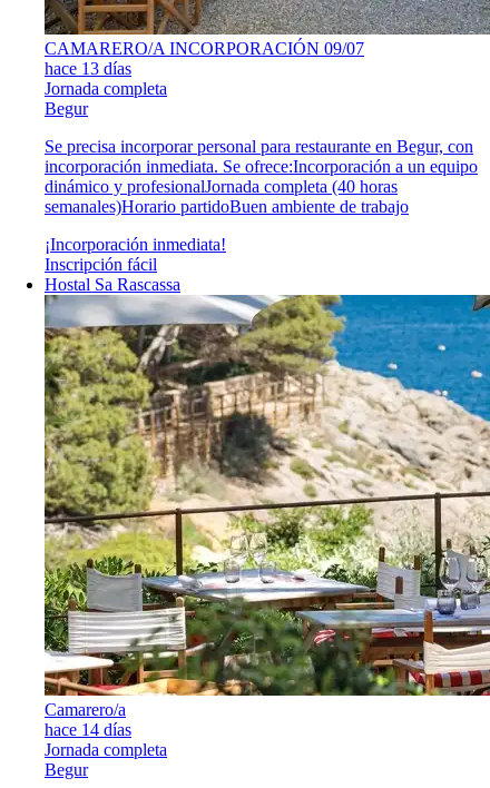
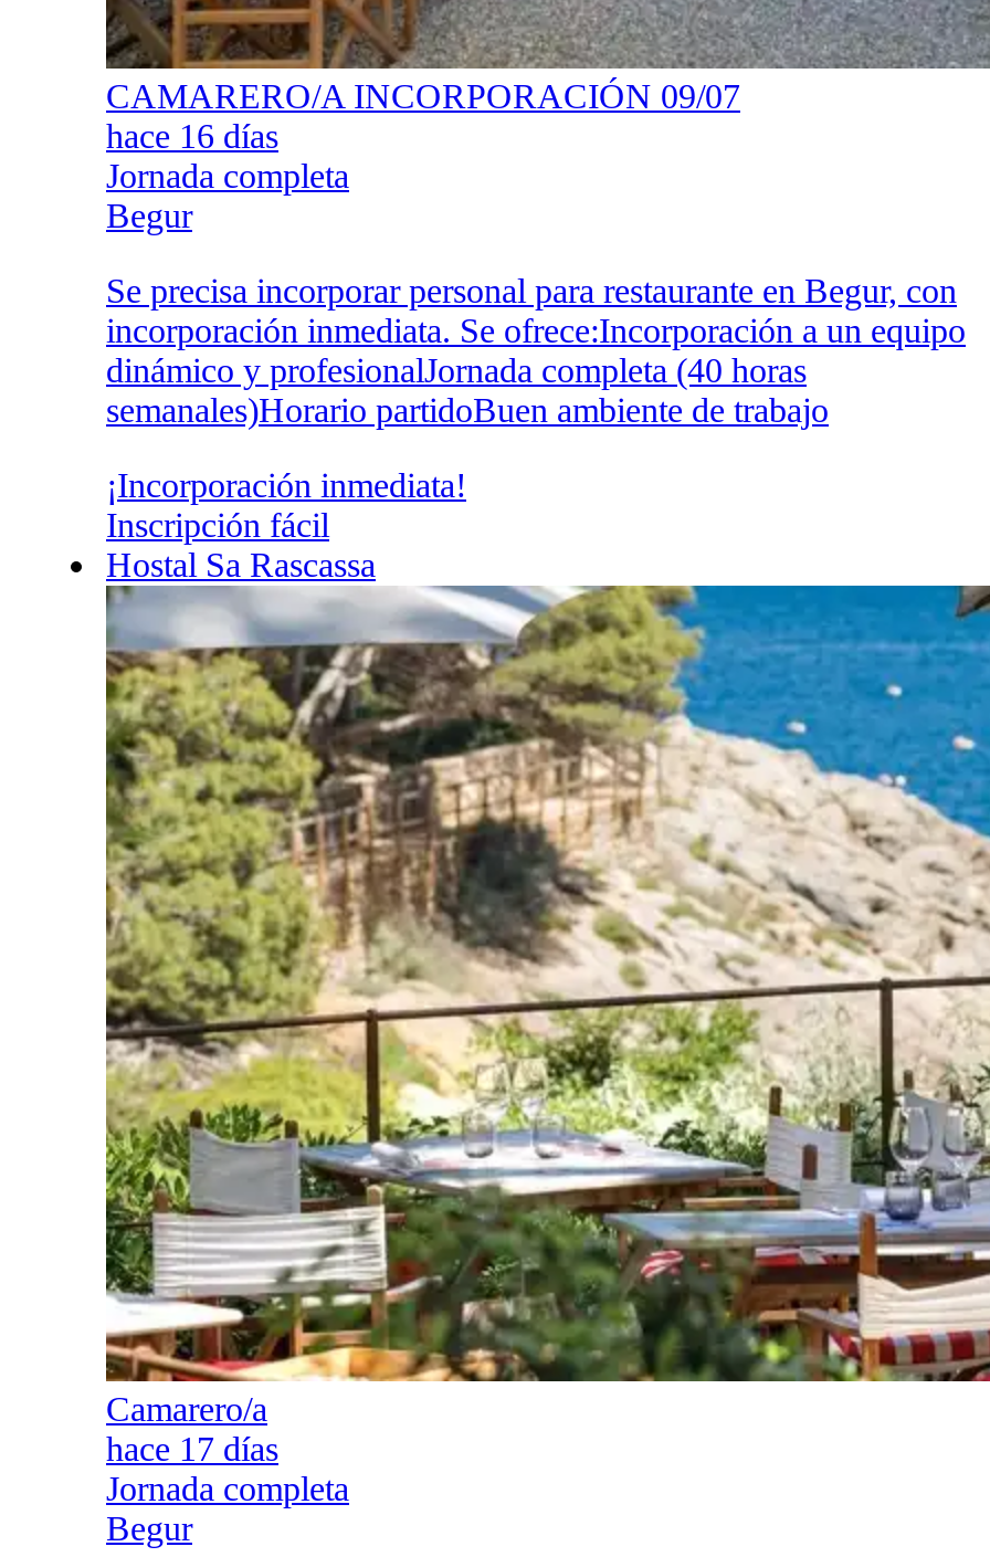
- hace 13 días
+ hace 16 días

- hace 14 días
+ hace 17 días
